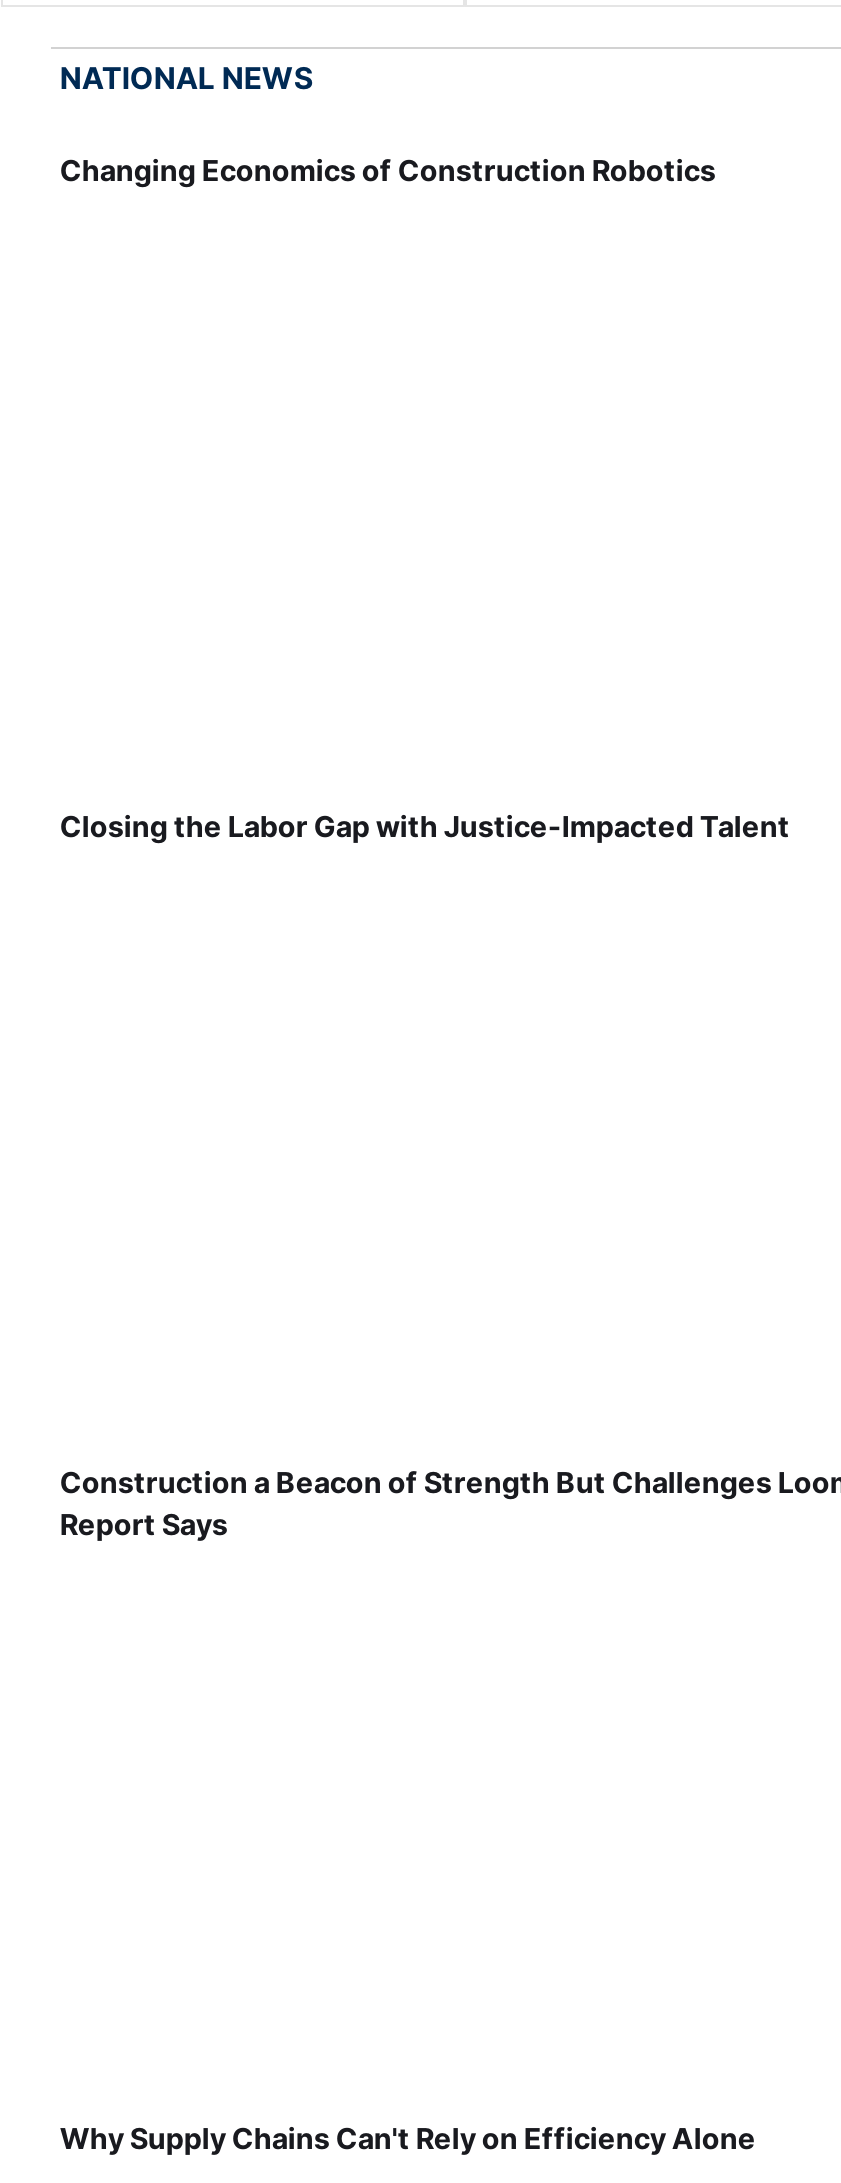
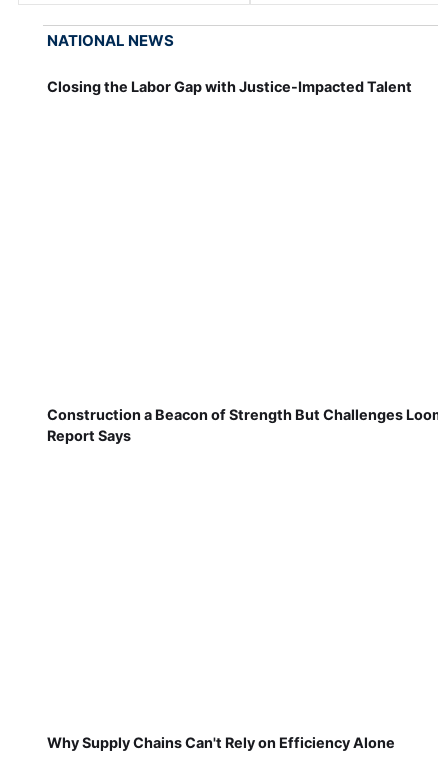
- Changing Economics of Construction Robotics
